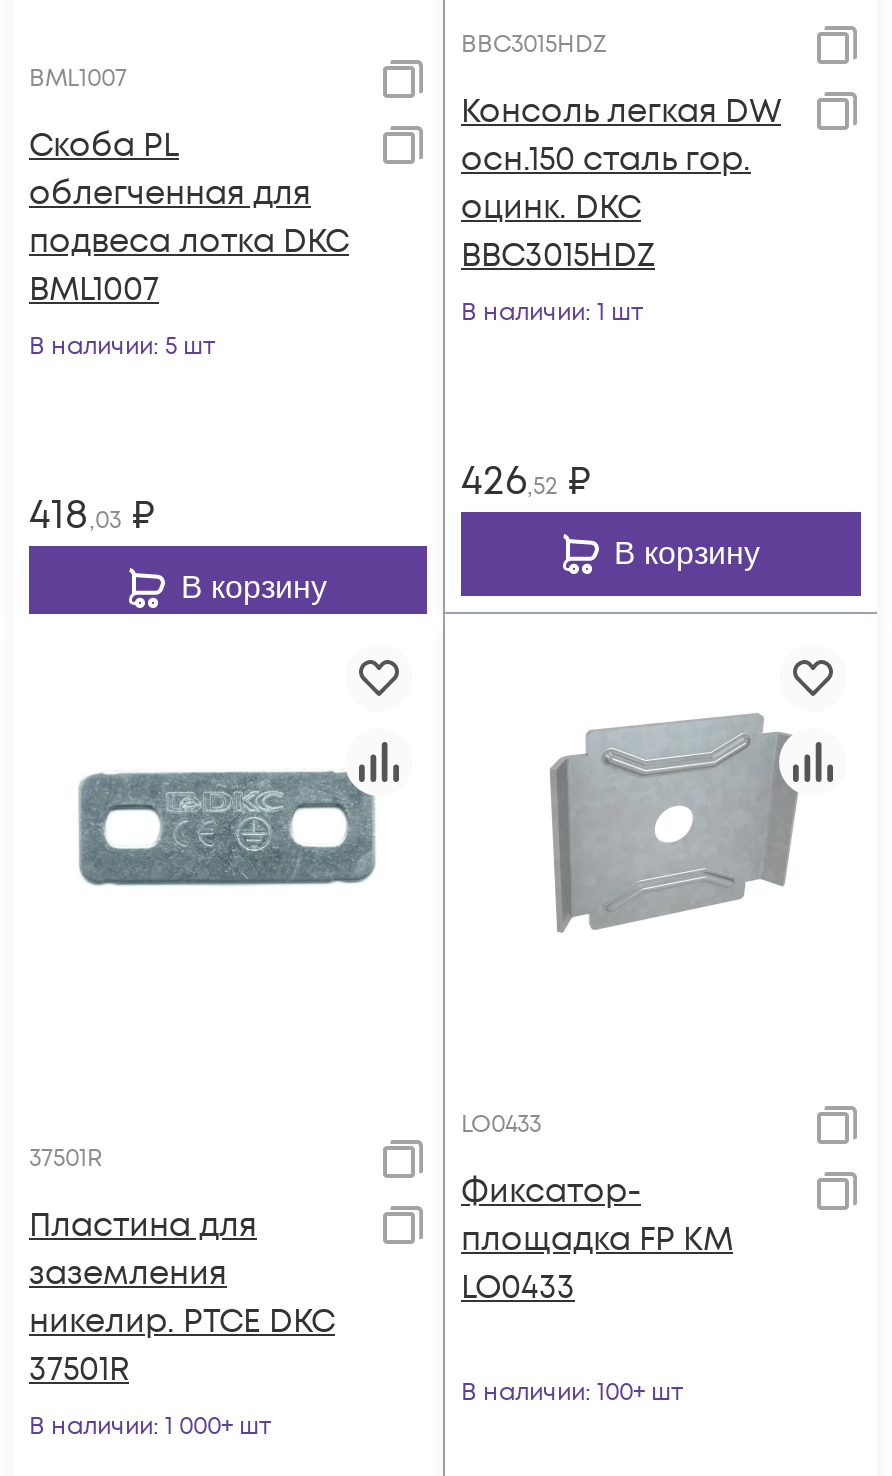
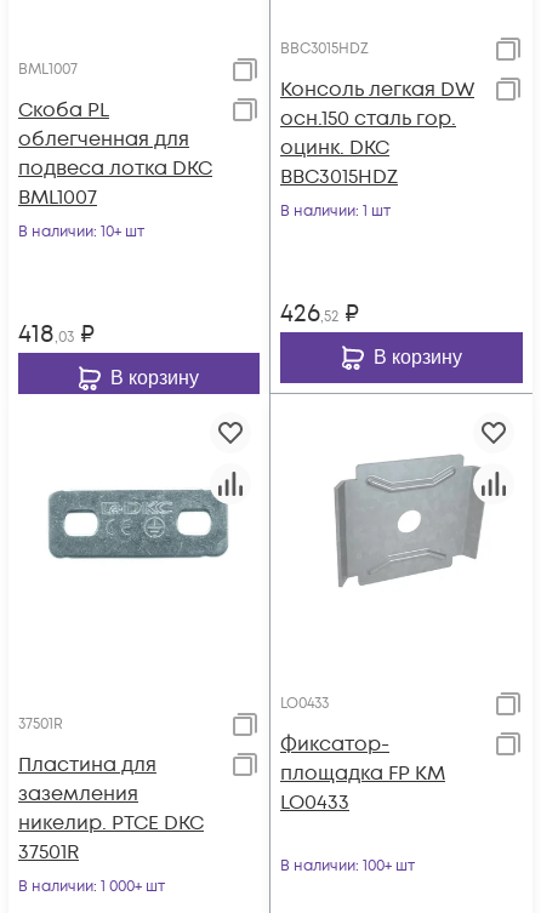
- В наличии: 5 шт
+ В наличии: 10+ шт
